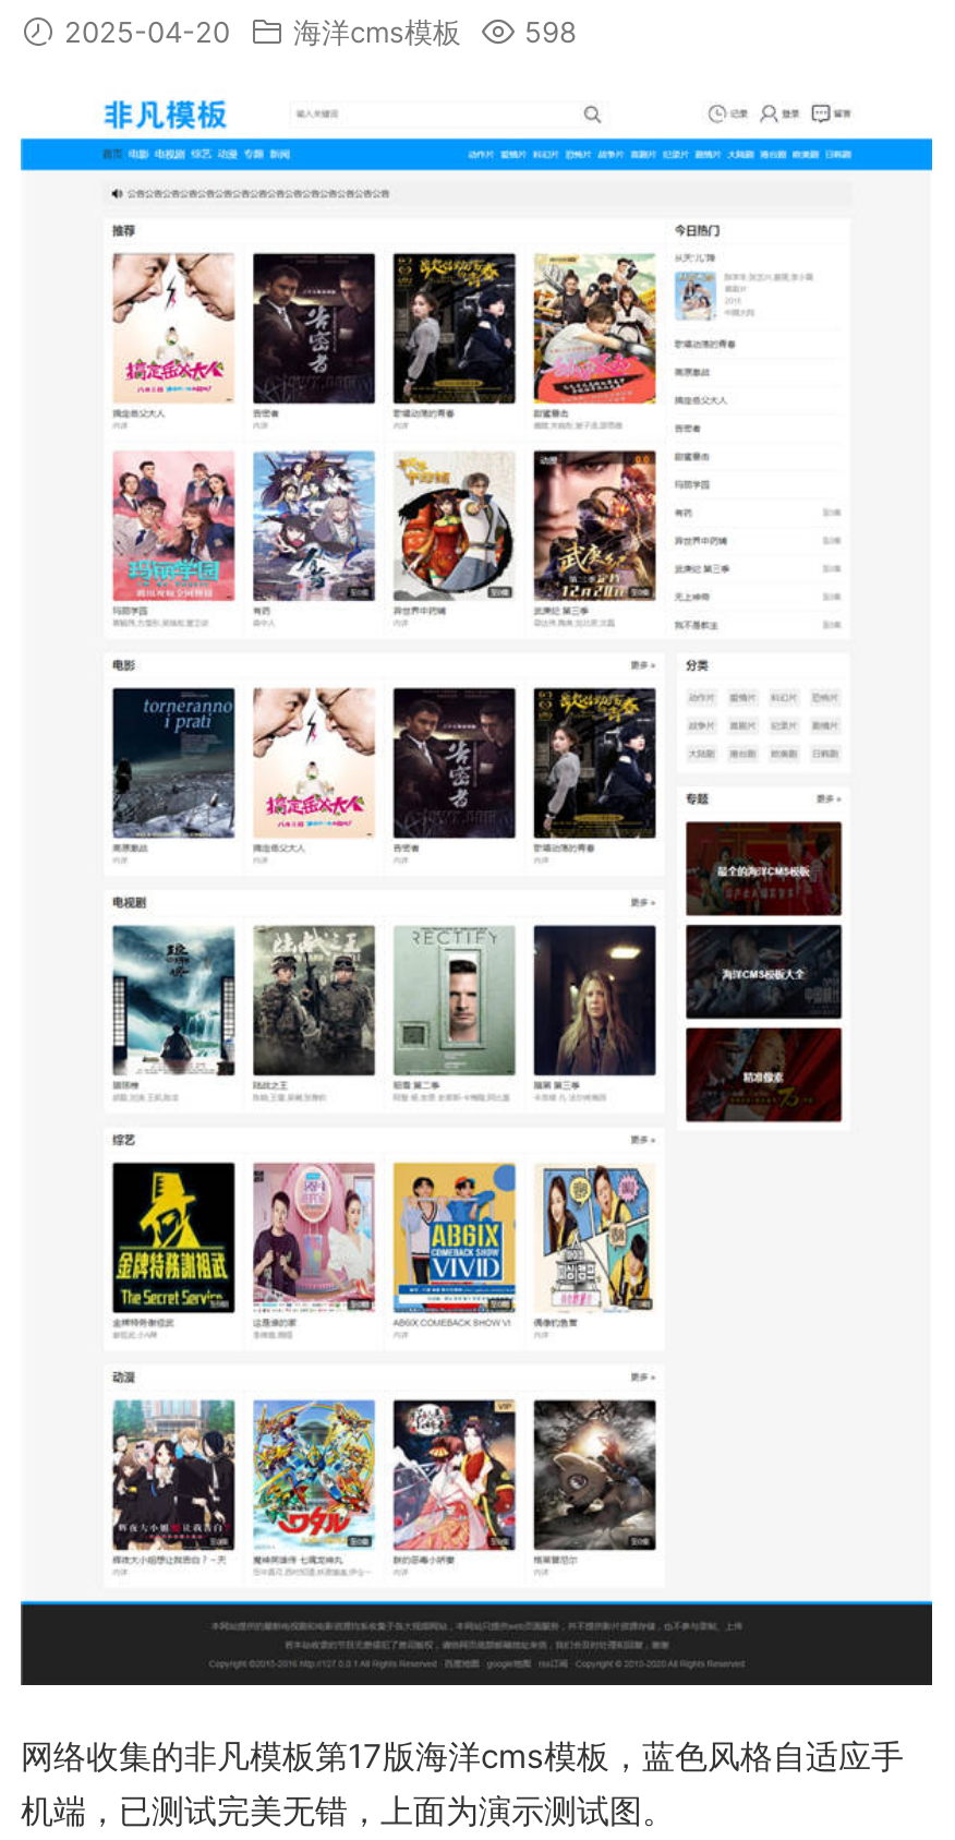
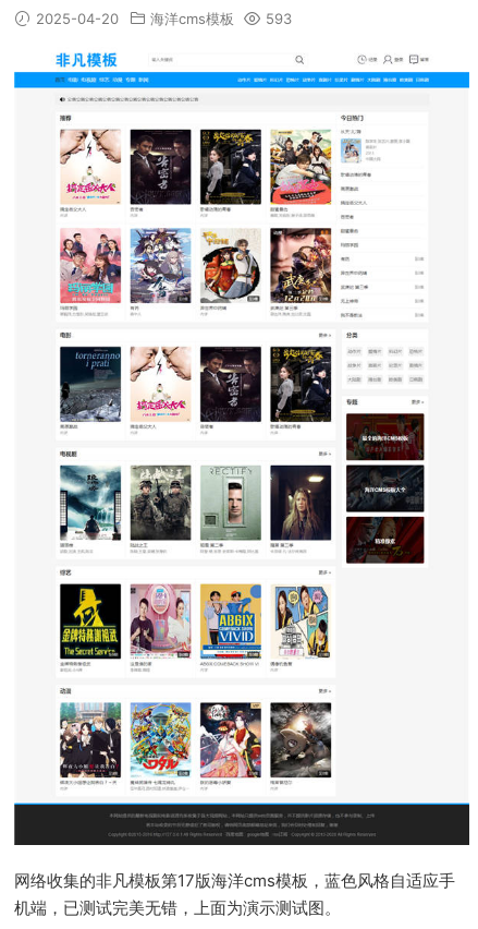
- 2025-04-20 海洋cms模板 598
+ 2025-04-20 海洋cms模板 593
